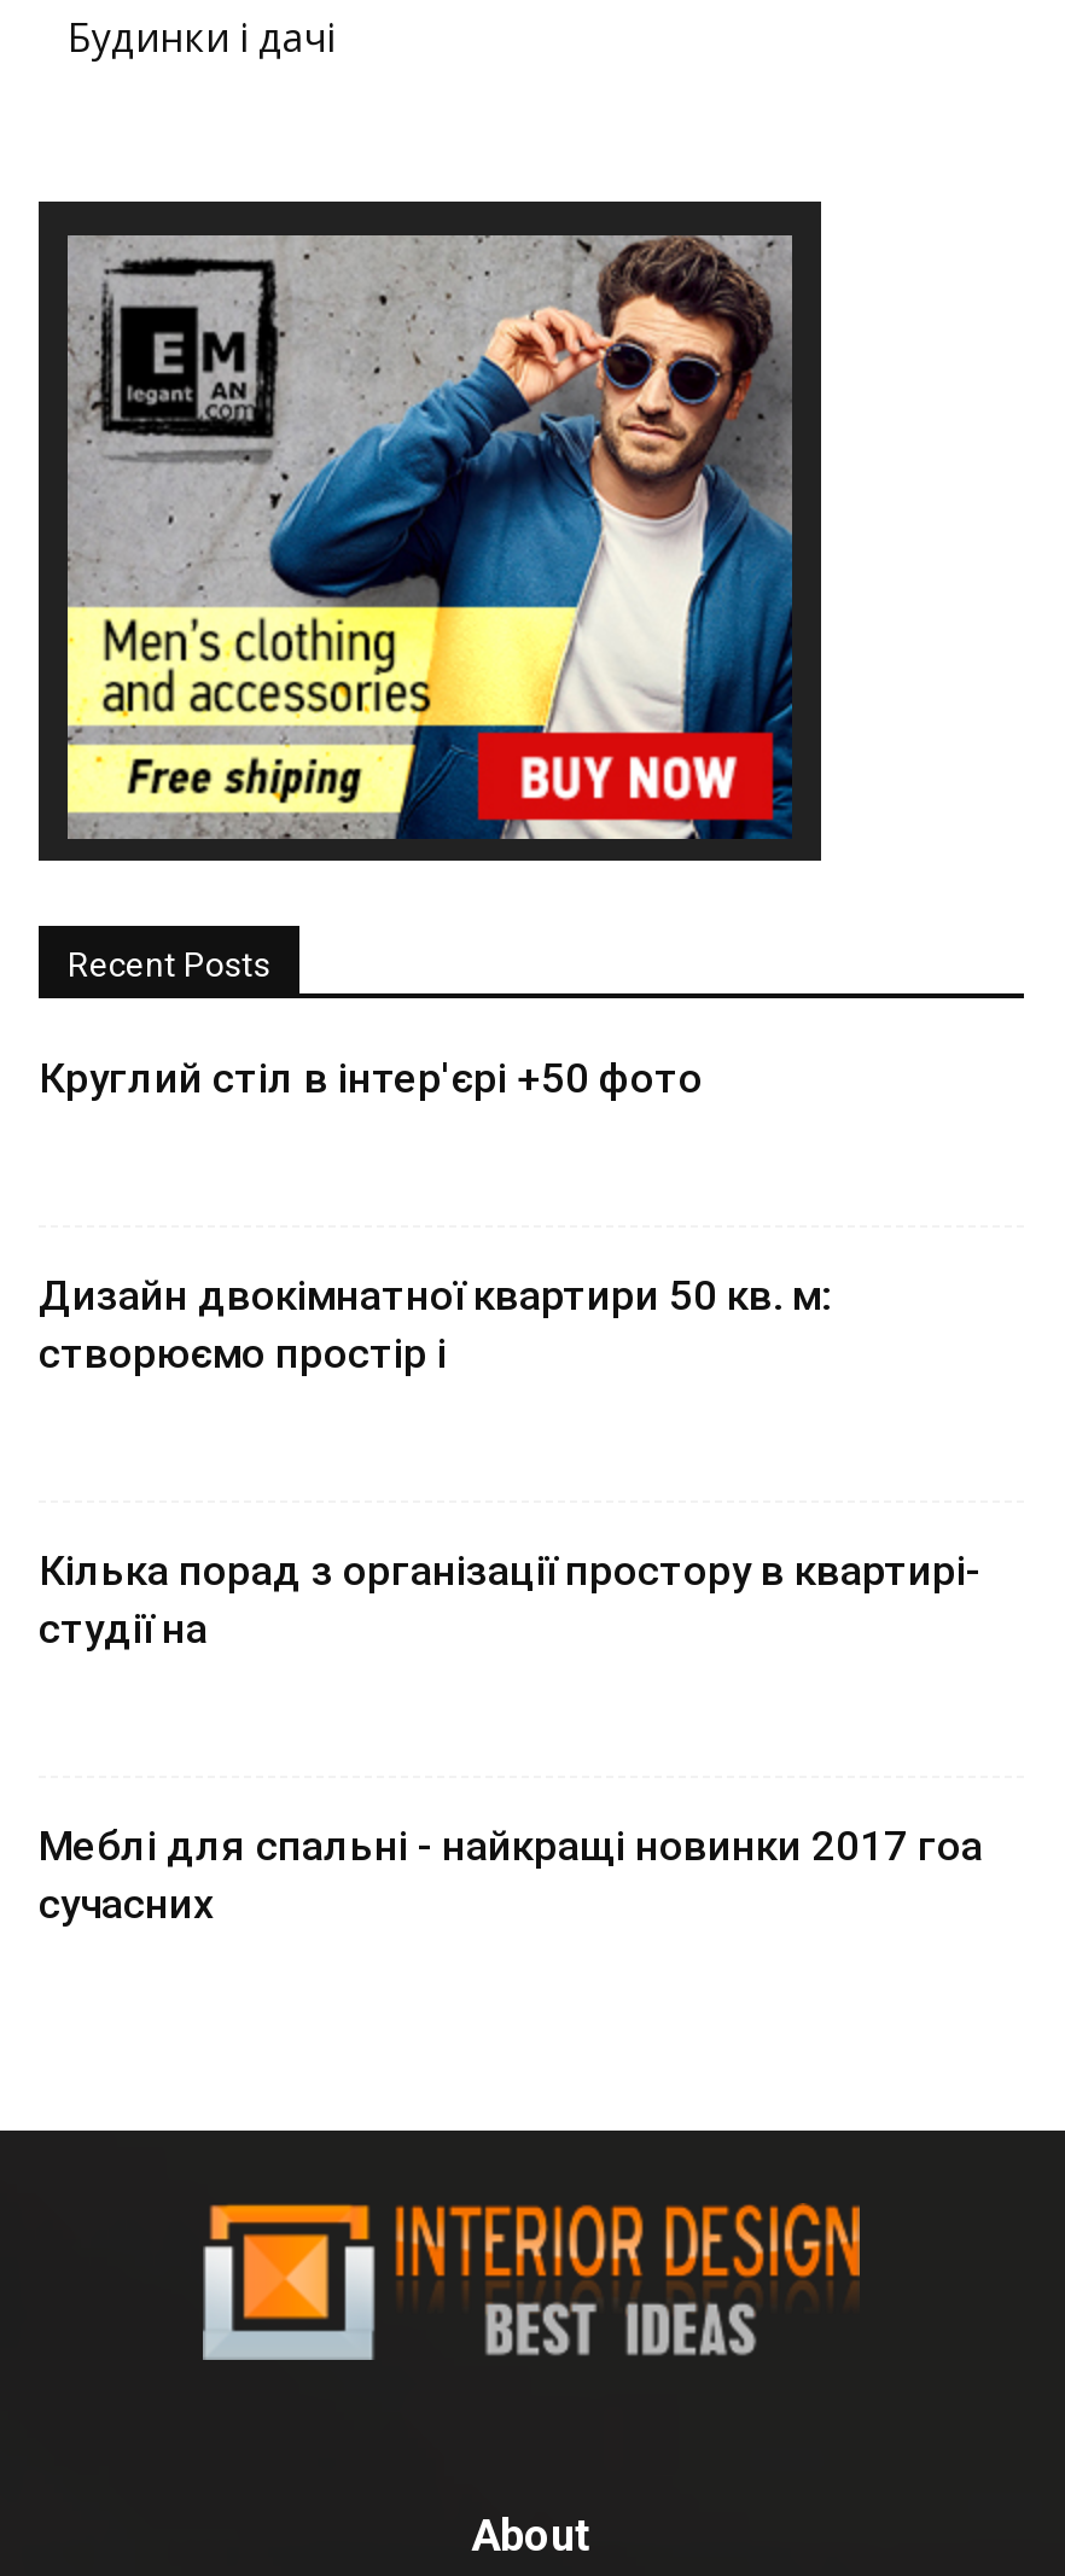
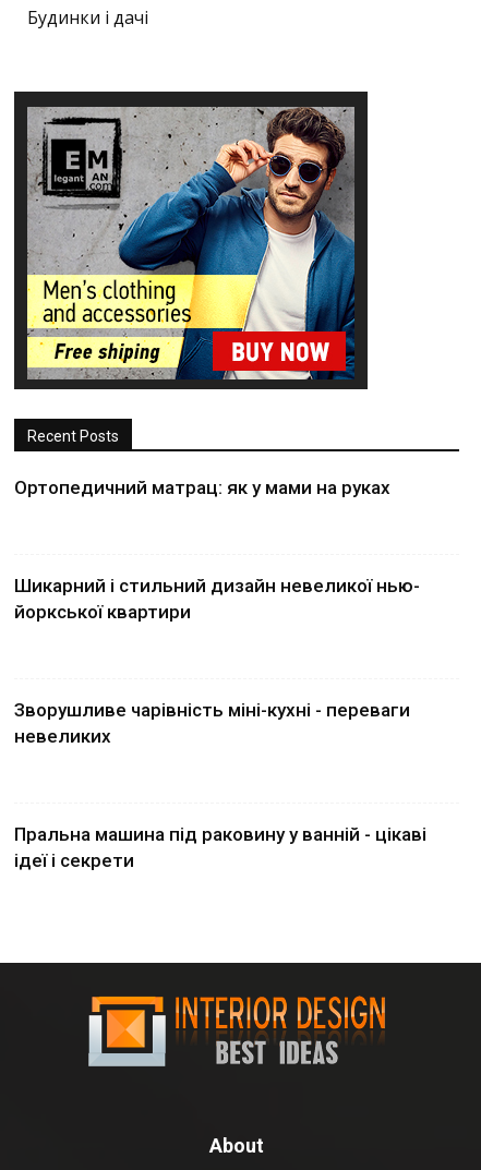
- Круглий стіл в інтер'єрі +50 фото
+ Ортопедичний матрац: як у мами на руках

- Дизайн двокімнатної квартири 50 кв. м:
- створюємо простір і
+ Шикарний і стильний дизайн невеликої нью-
+ йоркської квартири

- Кілька порад з організації простору в квартирі-
- студії на
+ Зворушливе чарівність міні-кухні - переваги
+ невеликих

- Меблі для спальні - найкращі новинки 2017 гоа
- сучасних
+ Пральна машина під раковину у ванній - цікаві
+ ідеї і секрети
